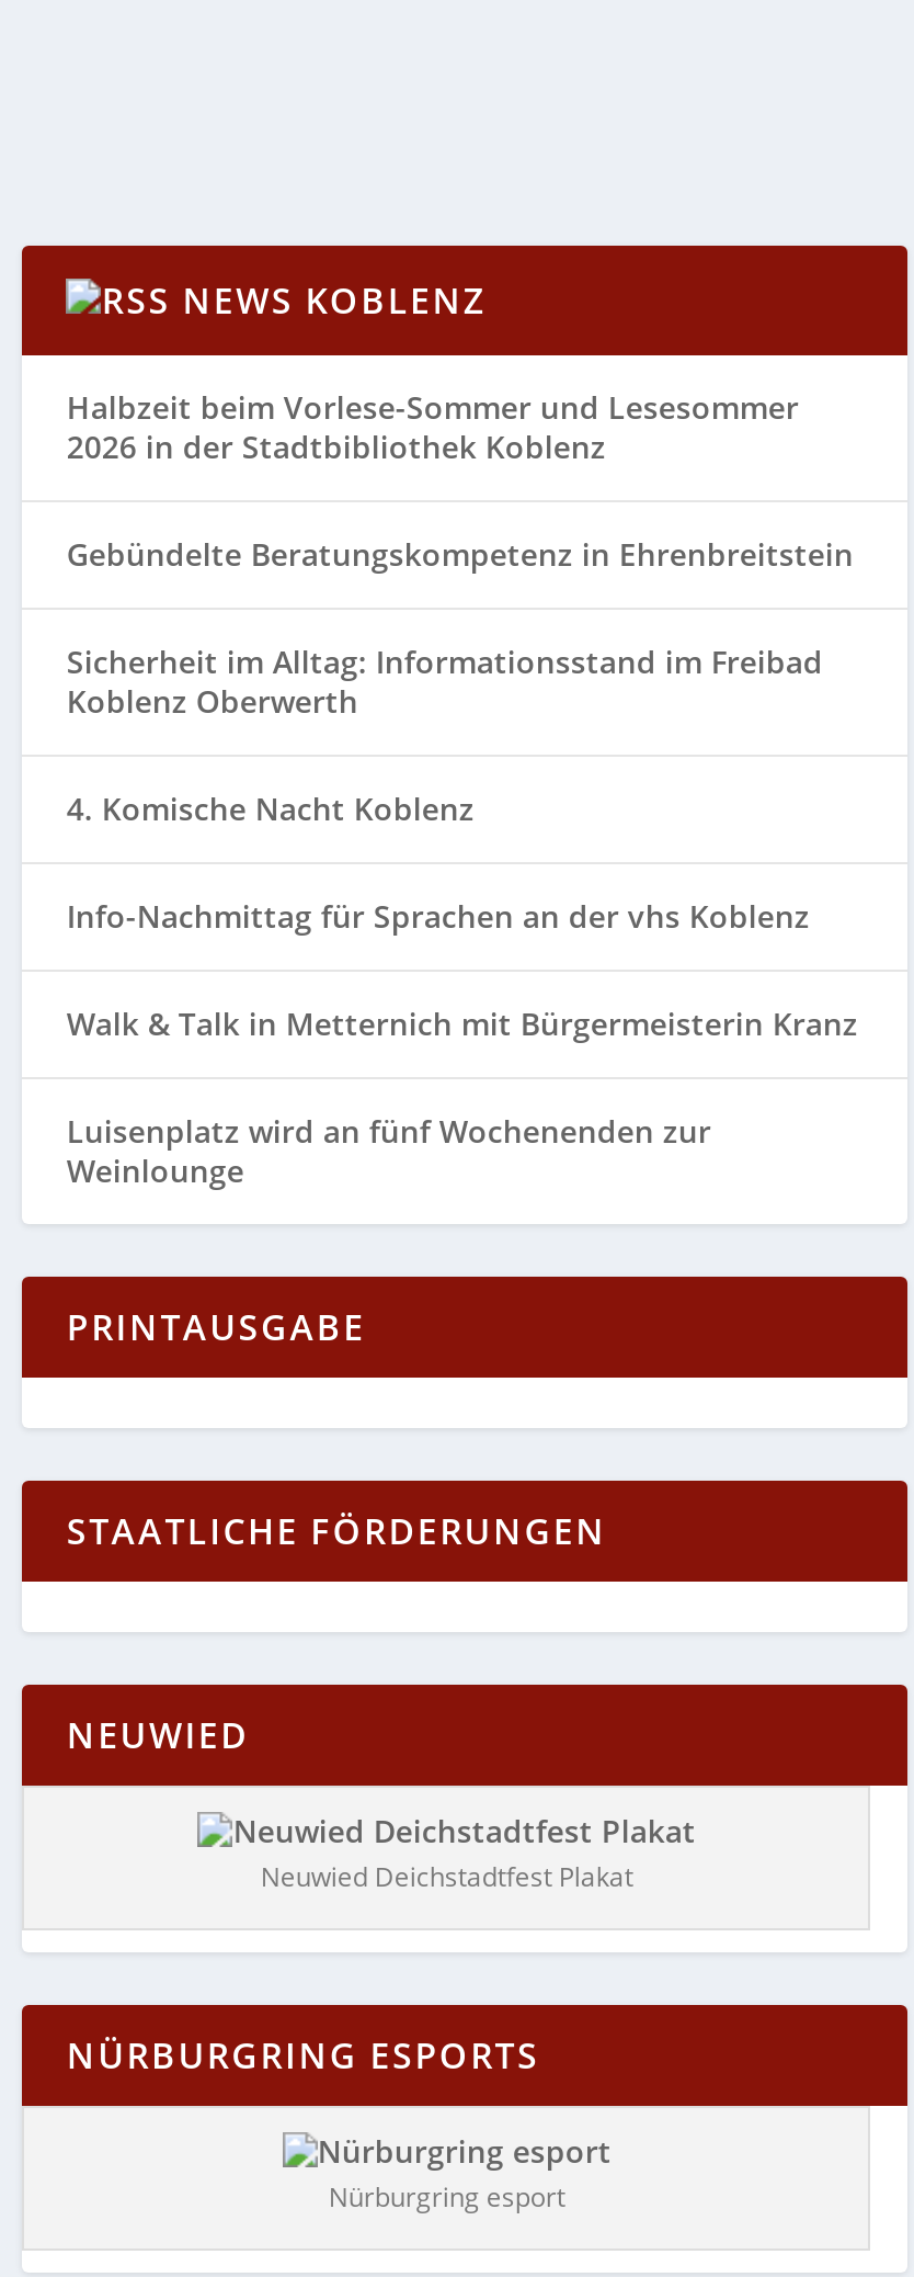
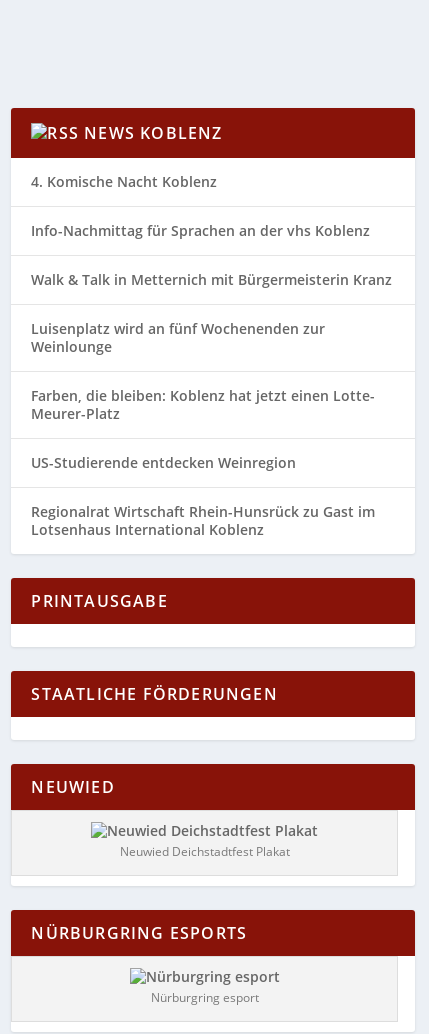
- Halbzeit beim Vorlese-Sommer und Lesesommer
- 2026 in der Stadtbibliothek Koblenz
- Gebündelte Beratungskompetenz in Ehrenbreitstein
- Sicherheit im Alltag: Informationsstand im Freibad
- Koblenz Oberwerth

moved up: 4. Komische Nacht Koblenz | Info-Nachmittag für Sprachen an der vhs Koblenz | Walk & Talk in Metternich mit Bürgermeisterin Kranz | Luisenplatz wird an fünf Wochenenden zur | Weinlounge

+ Farben, die bleiben: Koblenz hat jetzt einen Lotte-
+ Meurer-Platz
+ US-Studierende entdecken Weinregion
+ Regionalrat Wirtschaft Rhein-Hunsrück zu Gast im
+ Lotsenhaus International Koblenz
